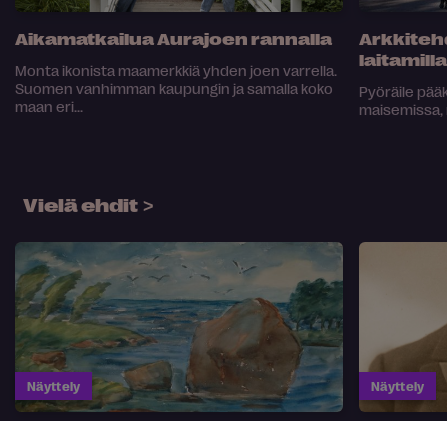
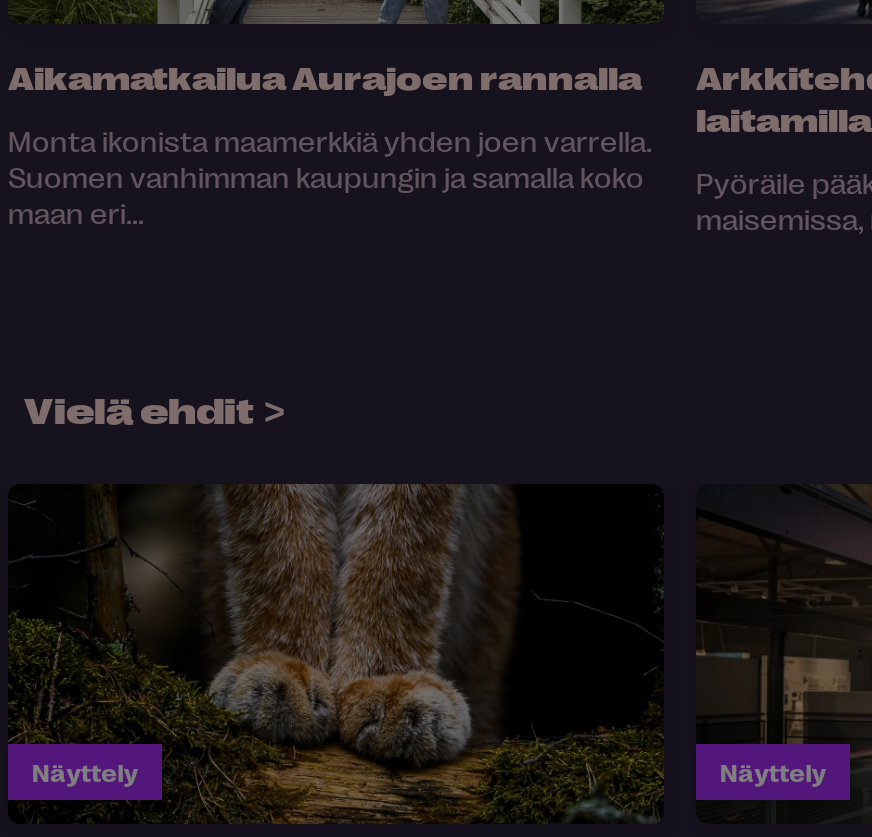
- [image]
+ [image]

- [image]
+ [image]
